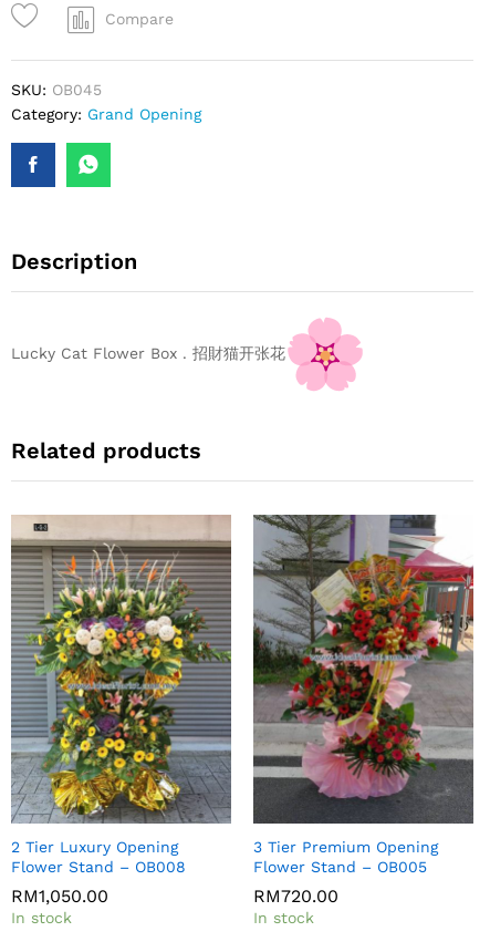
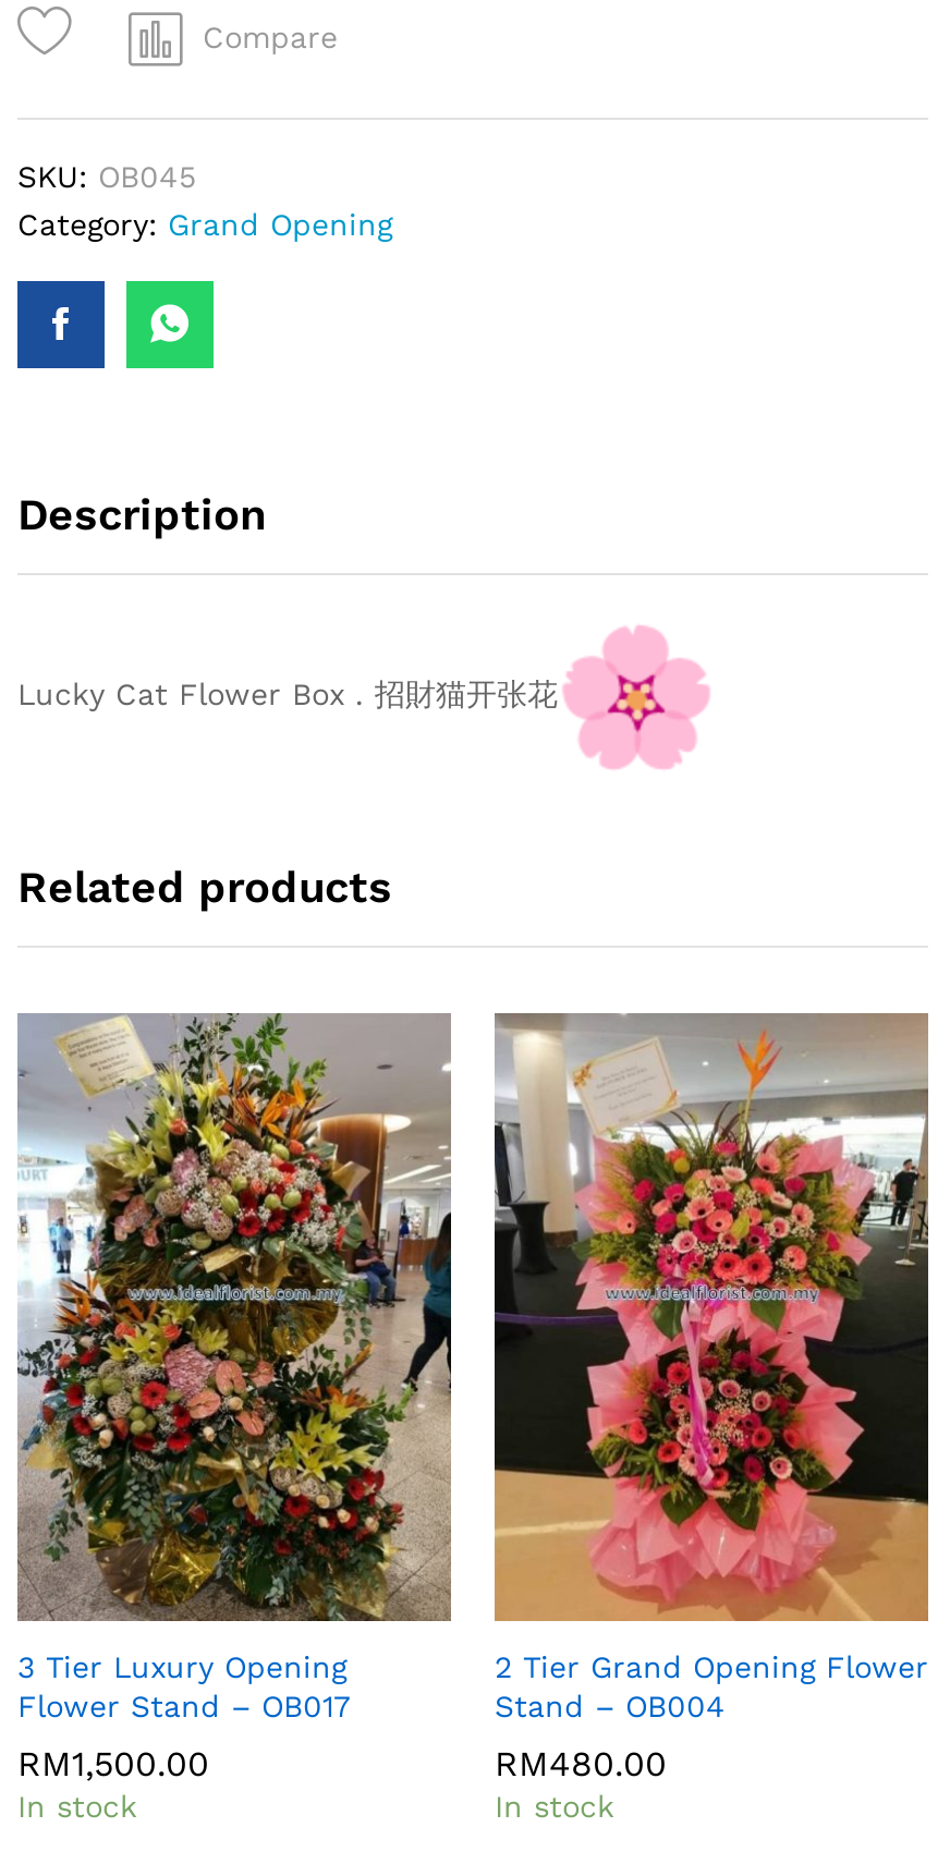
- [image]
- 2 Tier Luxury Opening
+ [image]
+ 3 Tier Luxury Opening

- [image]
- 3 Tier Premium Opening
- Flower Stand – OB005
+ [image]
+ 2 Tier Grand Opening Flower
+ Stand – OB004

- Flower Stand – OB008
+ Flower Stand – OB017

- RM1,050.00
+ RM1,500.00

- RM720.00
+ RM480.00
